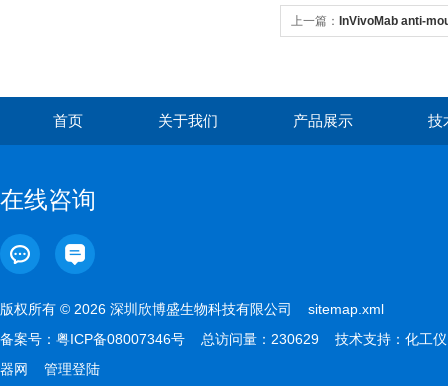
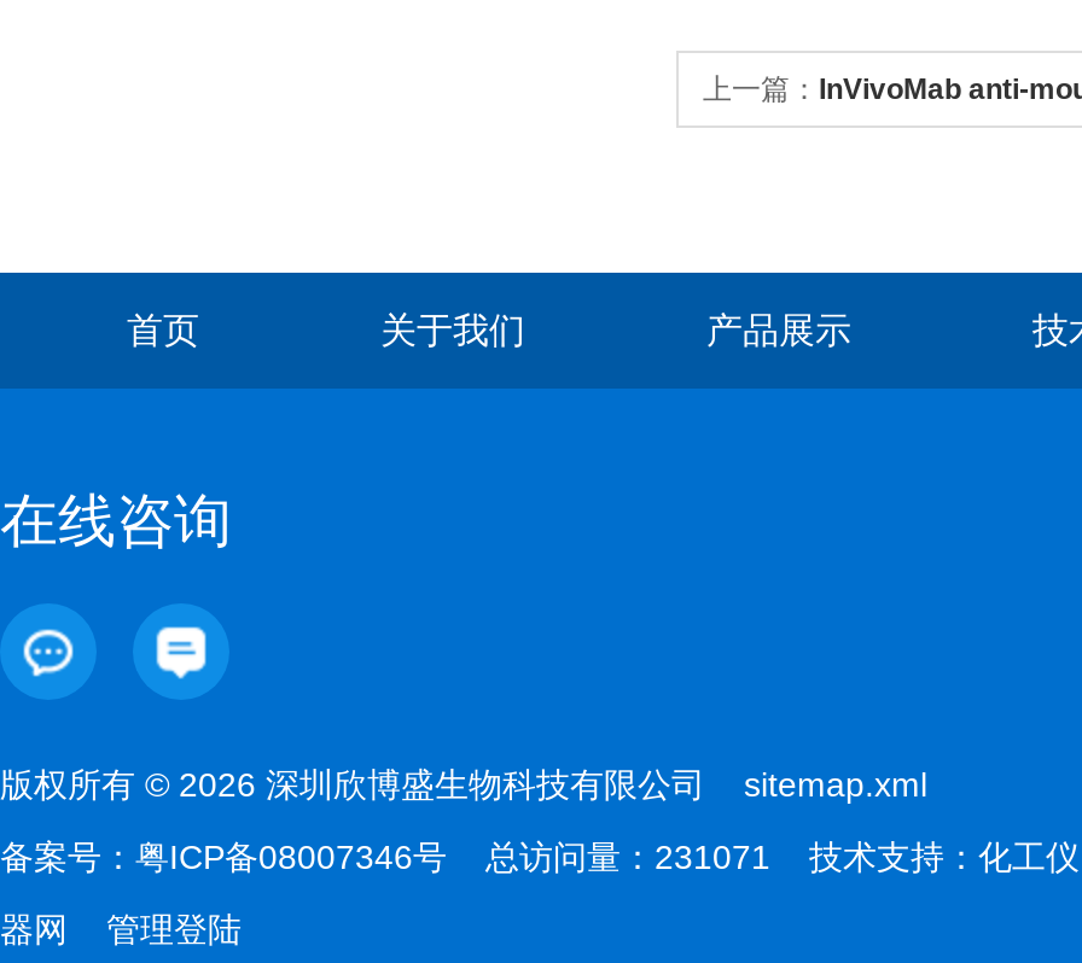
- 备案号：粤ICP备08007346号总访问量：230629 技术支持：化工仪
+ 备案号：粤ICP备08007346号总访问量：231071 技术支持：化工仪
